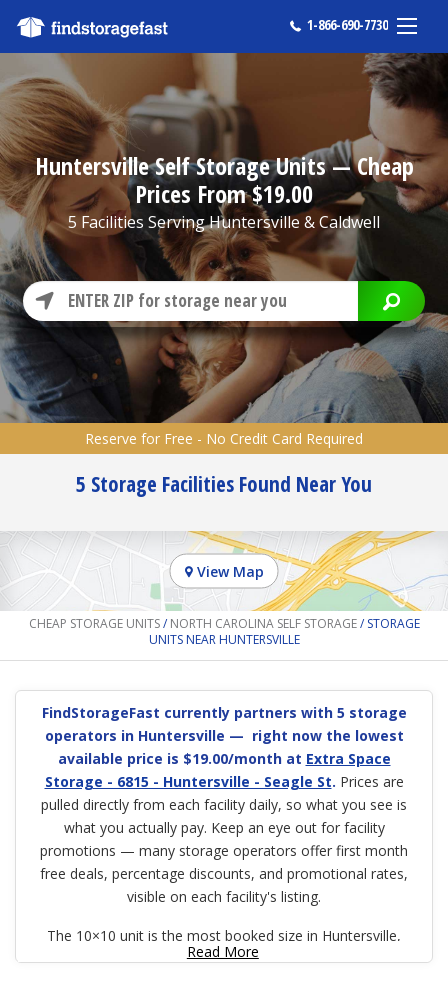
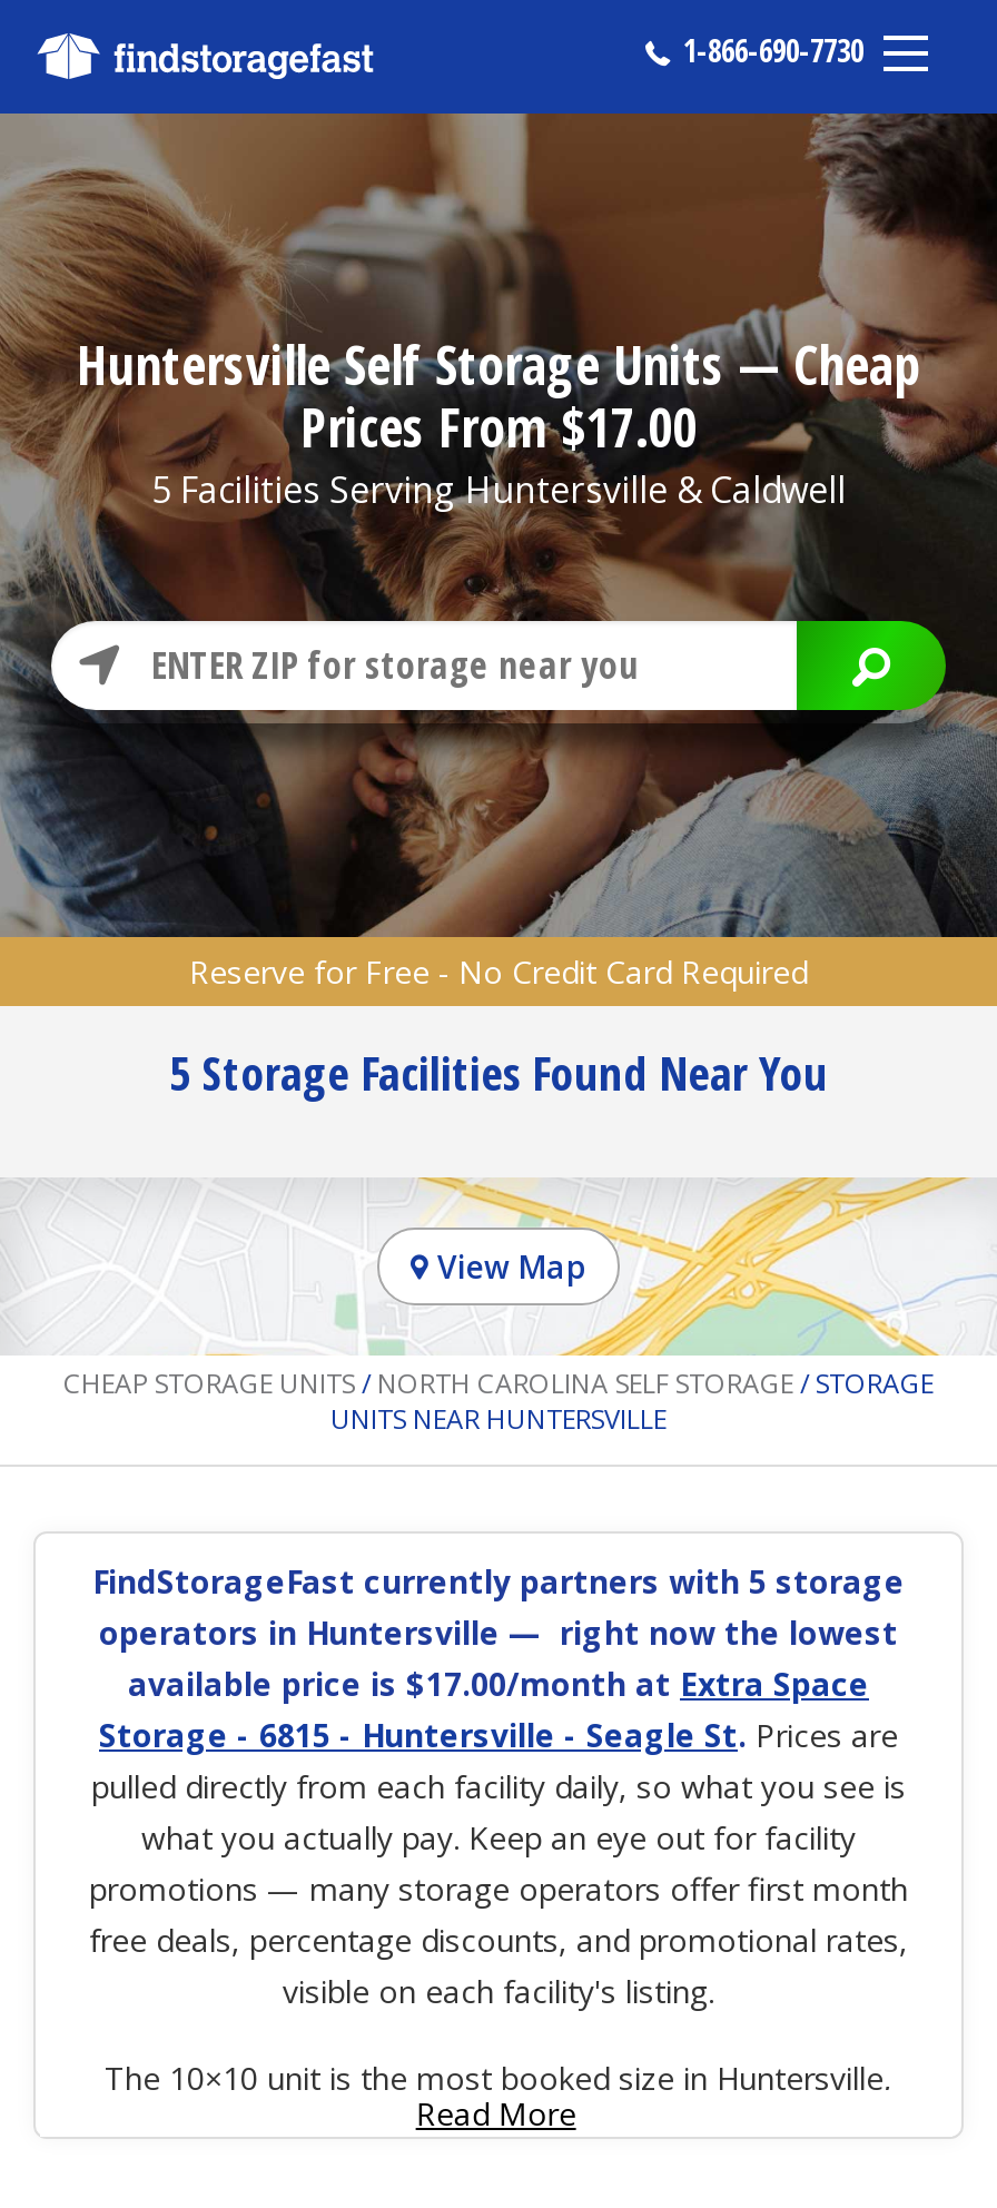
- Prices From $19.00
+ Prices From $17.00

- available price is $19.00/month at Extra Space
+ available price is $17.00/month at Extra Space
